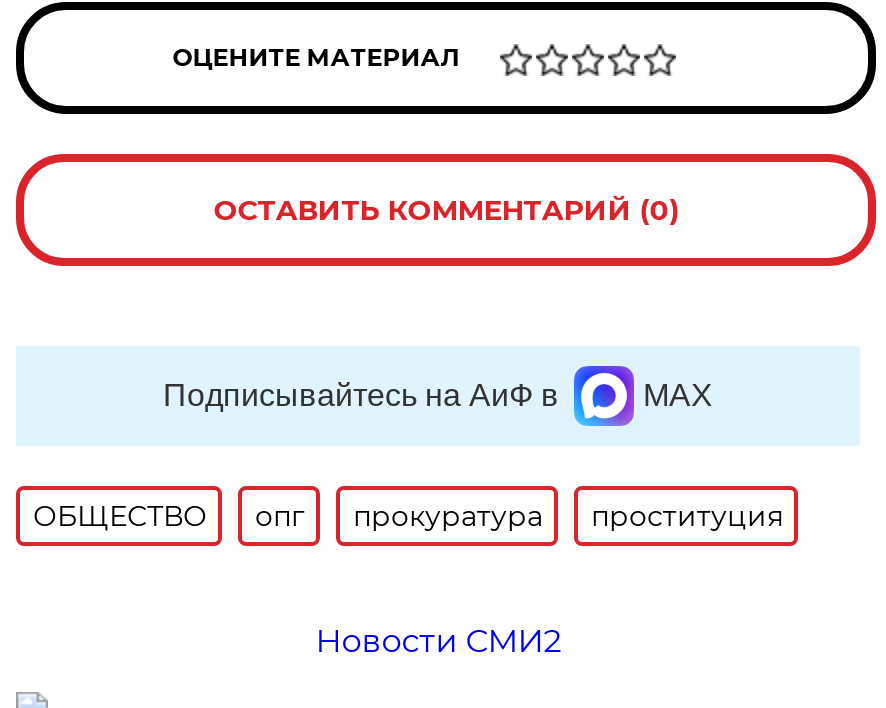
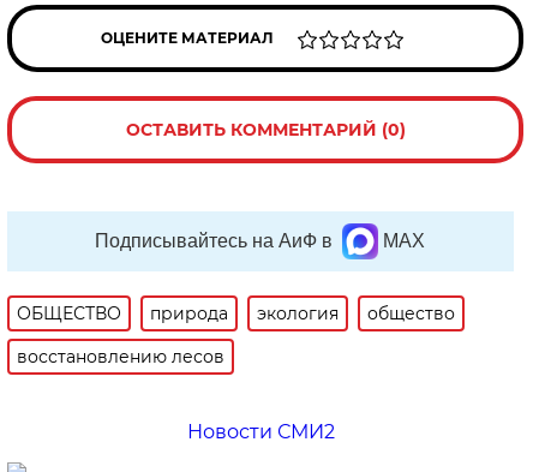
- опг
- прокуратура
- проституция
+ природа
+ экология
+ общество
+ восстановлению лесов
